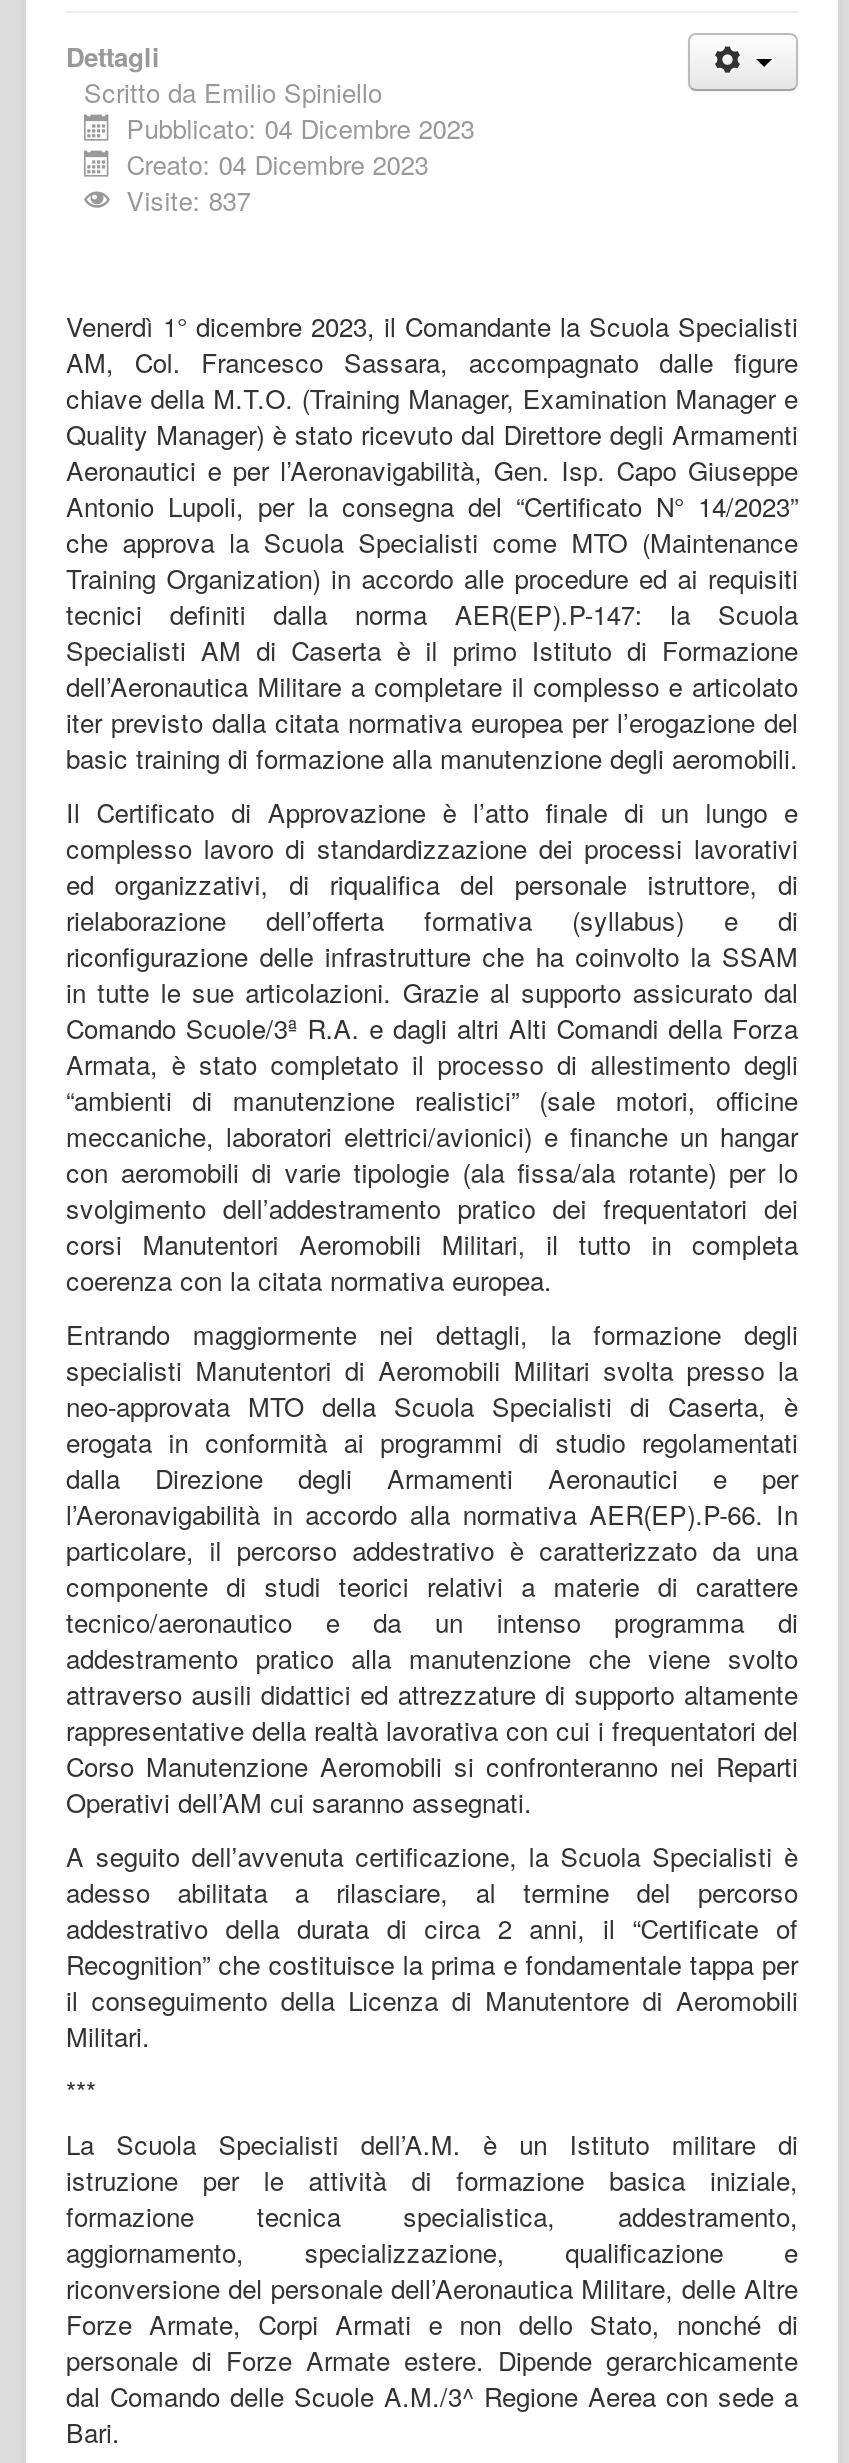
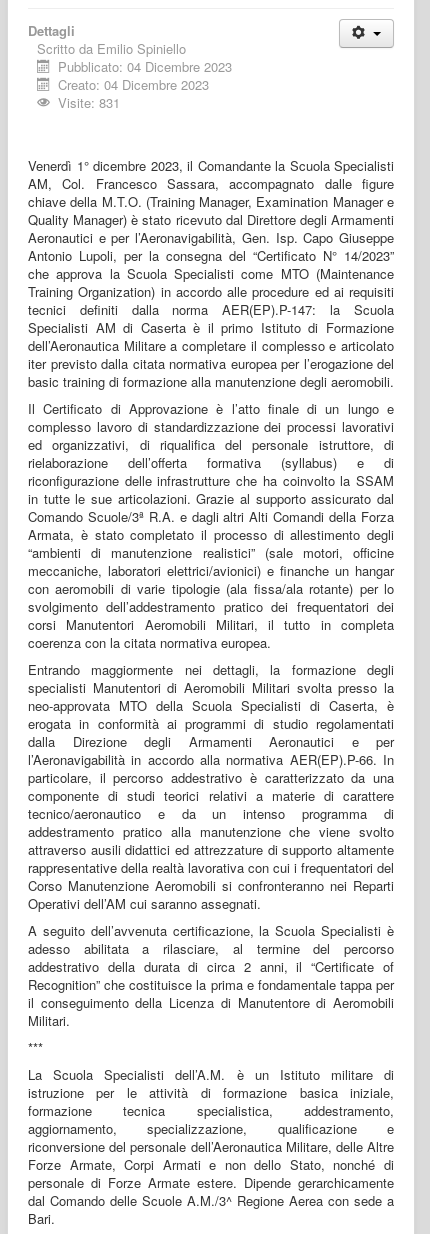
- Visite: 837
+ Visite: 831
